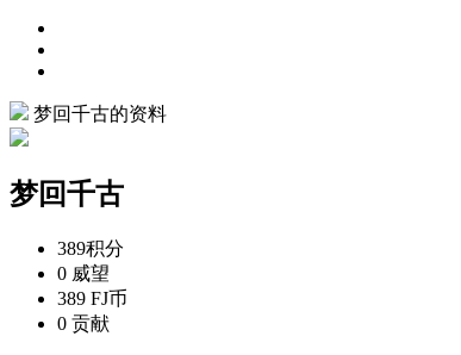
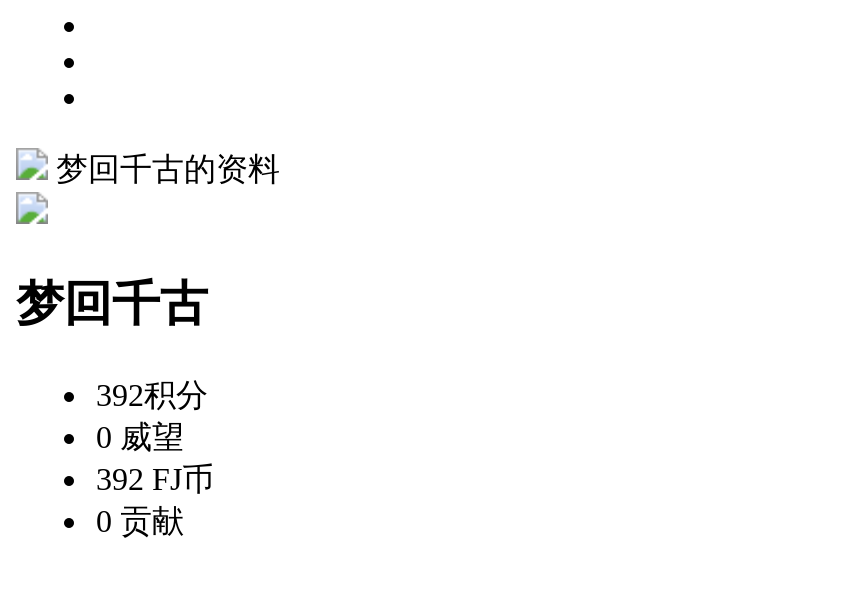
- 389积分
+ 392积分

- 389 FJ币
+ 392 FJ币
